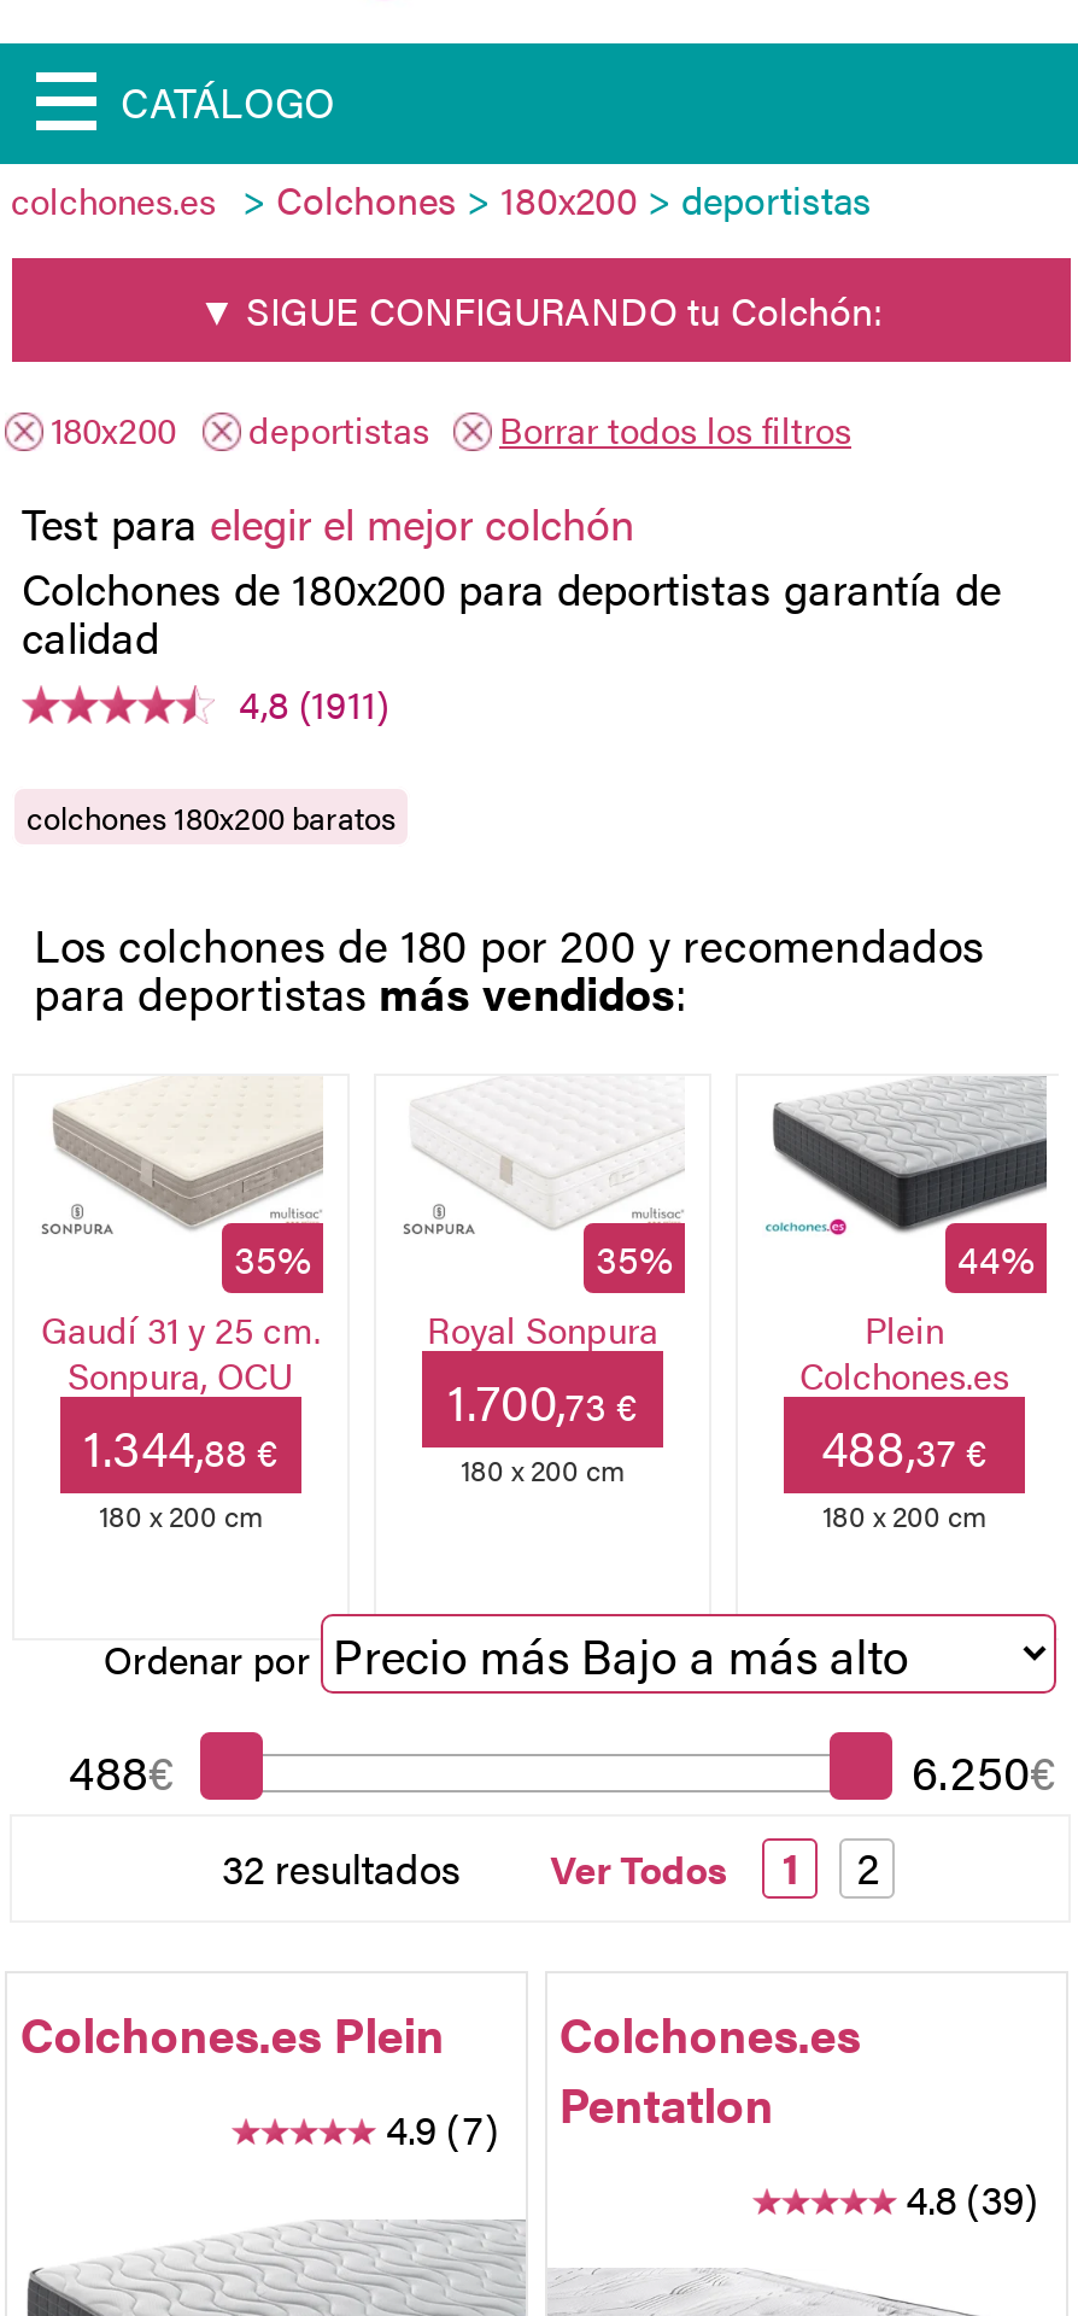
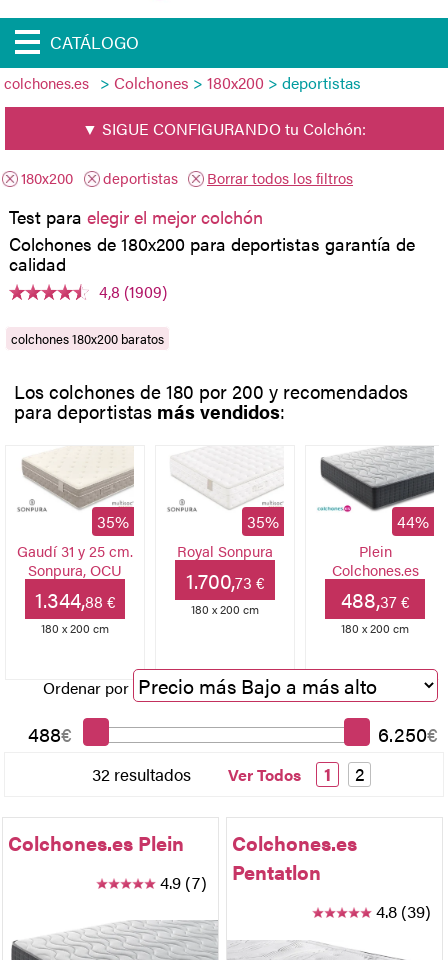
- 4,8 (1911)
+ 4,8 (1909)
